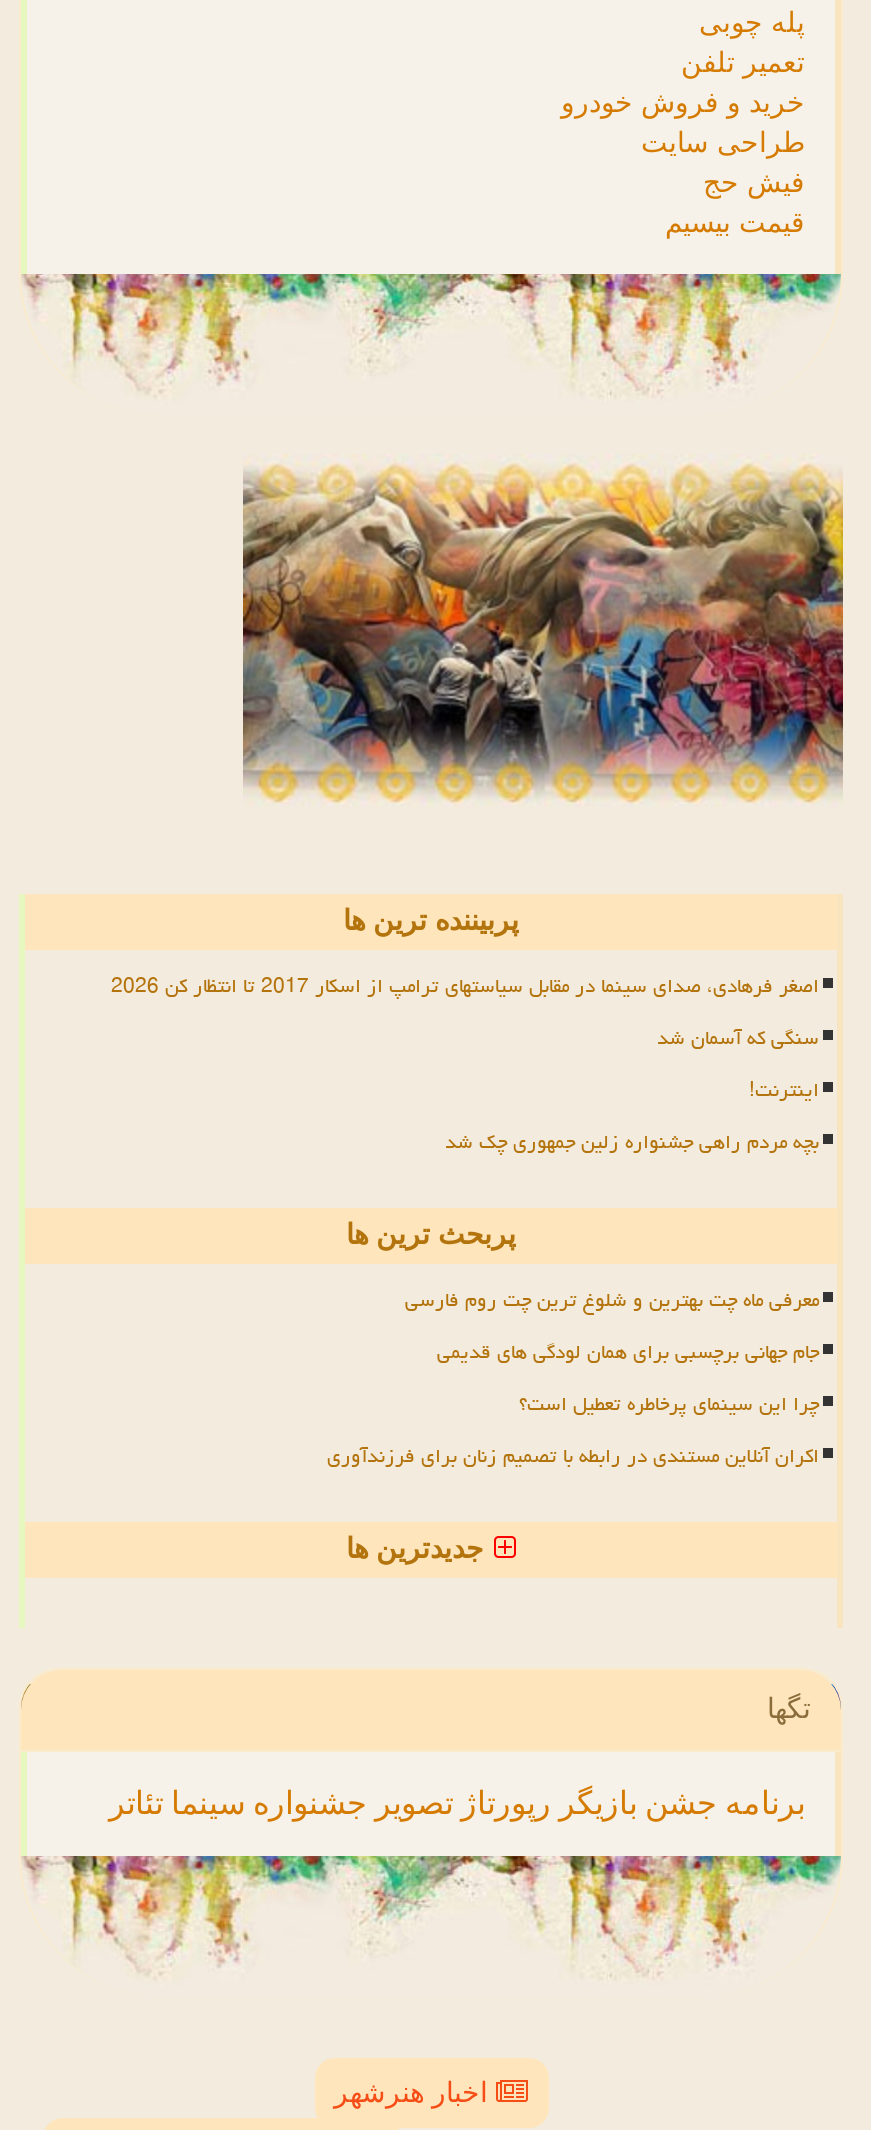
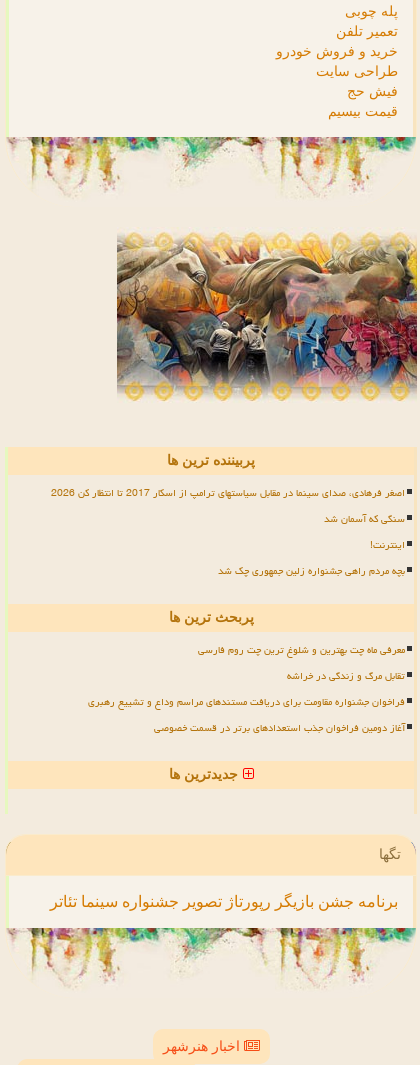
- جام جهانی برچسبی برای همان لودگی های قدیمی
- چرا این سینمای پرخاطره تعطیل است؟
- اکران آنلاین مستندی در رابطه با تصمیم زنان برای فرزندآوری
+ تقابل مرگ و زندگی در خراشه
+ فراخوان جشنواره مقاومت برای دریافت مستندهای مراسم وداع و تشییع رهبری
+ آغاز دومین فراخوان جذب استعدادهای برتر در قسمت خصوصی
